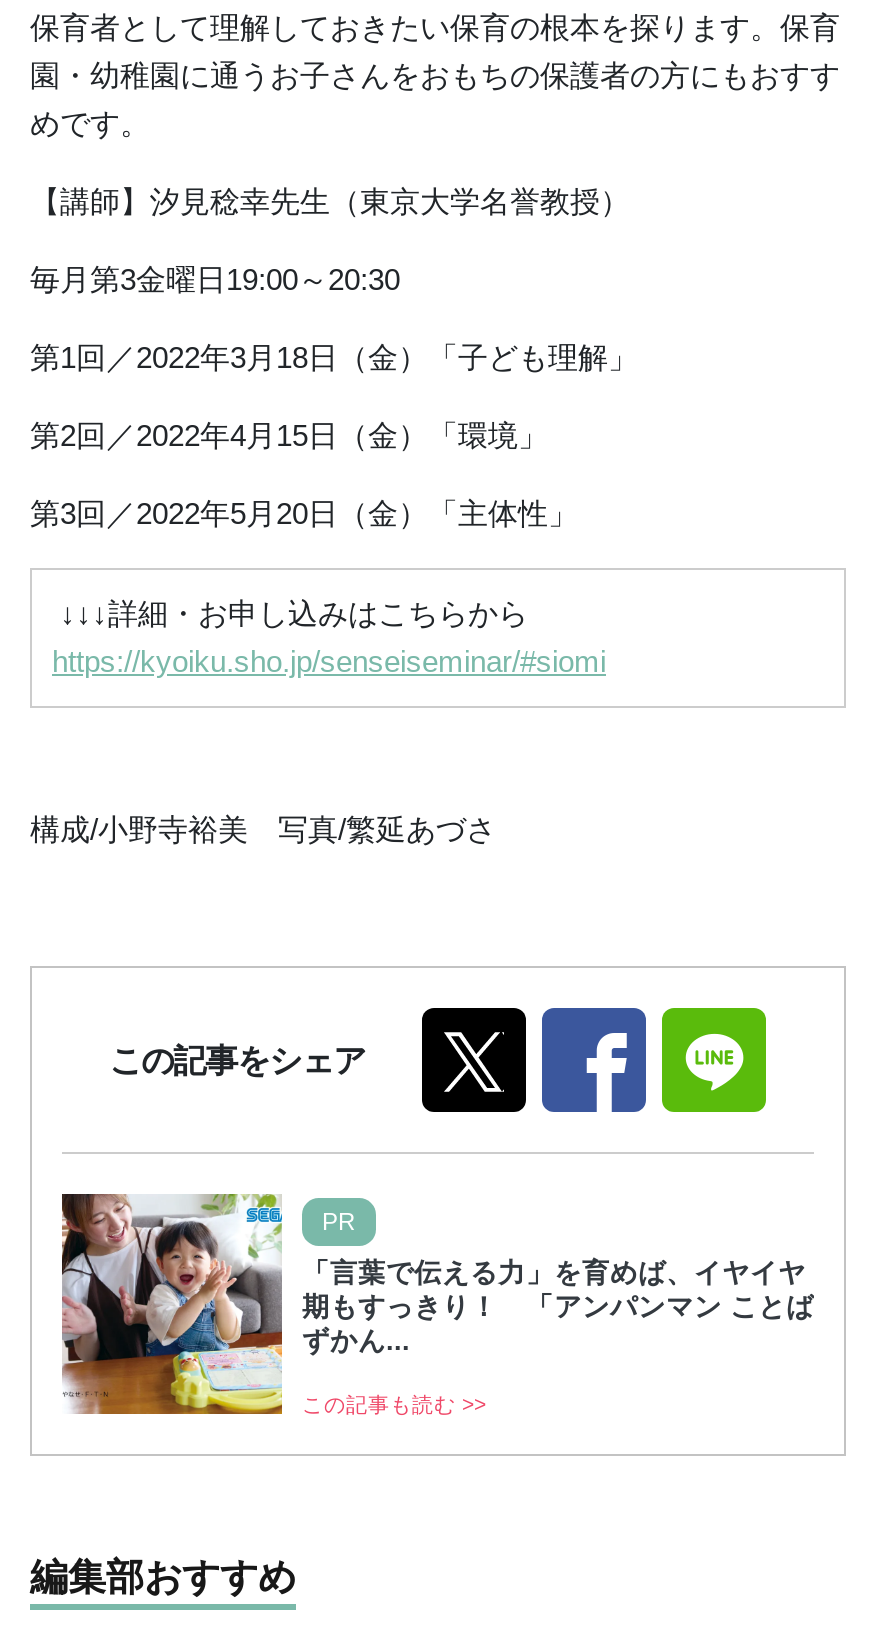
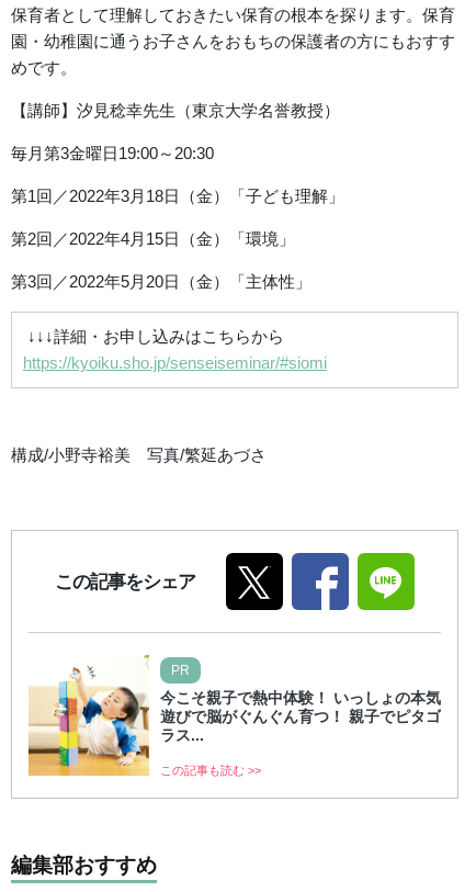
- [image]
- 「言葉で伝える力」を育めば、イヤイヤ
- 期もすっきり！ 「アンパンマン ことば
- ずかん...
+ [image]
+ 今こそ親子で熱中体験！ いっしょの本気
+ 遊びで脳がぐんぐん育つ！ 親子でピタゴ
+ ラス...
